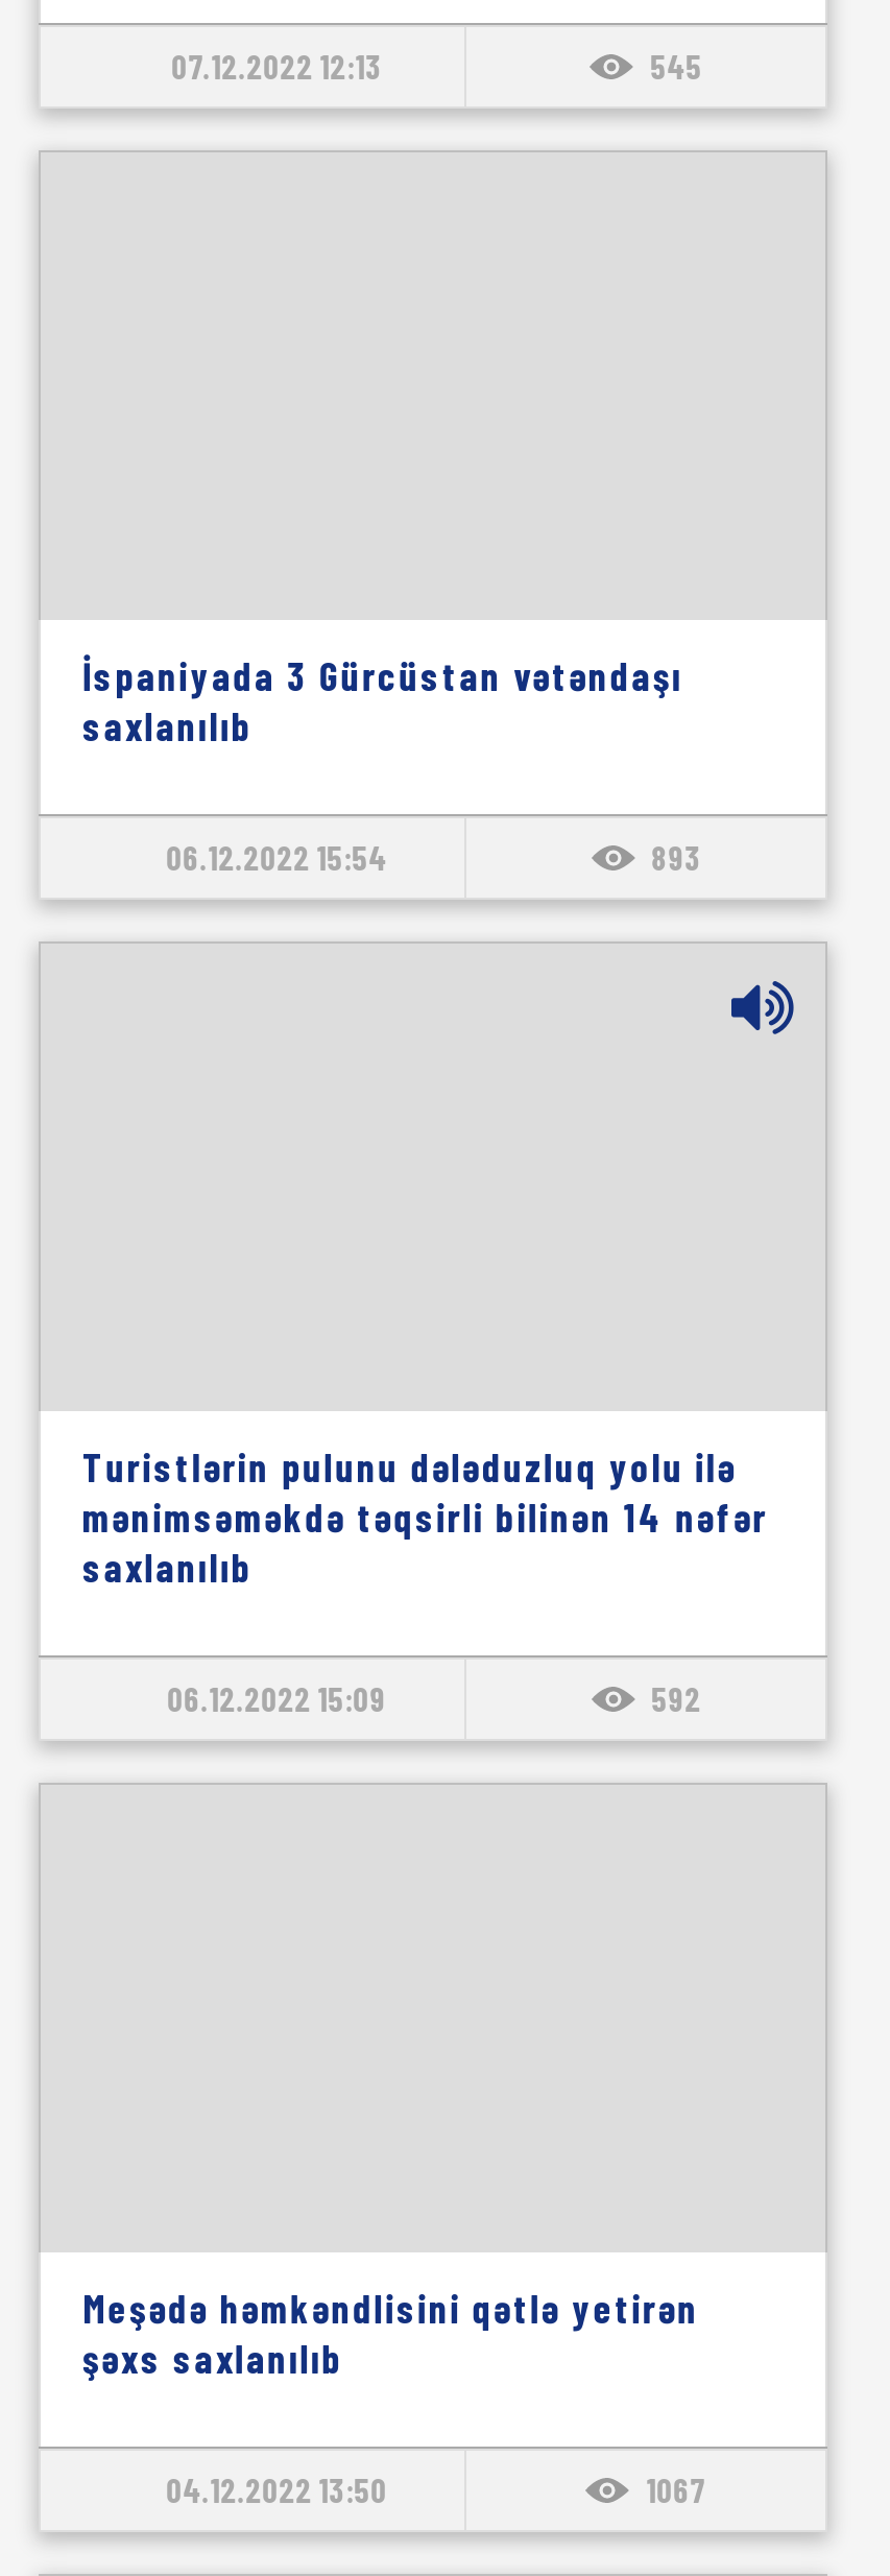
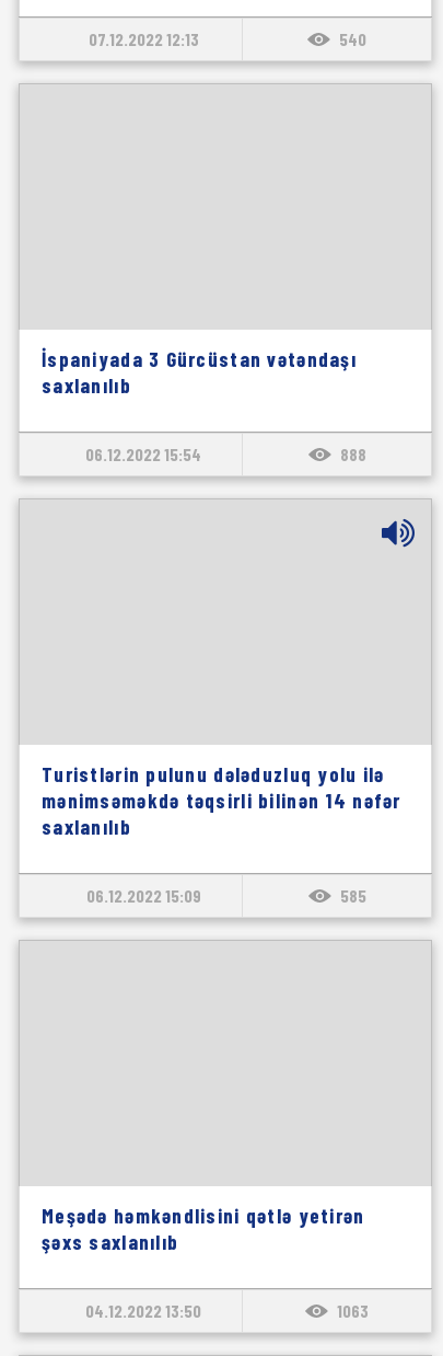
- 545
+ 540

- 893
+ 888

- 592
+ 585

- 1067
+ 1063
